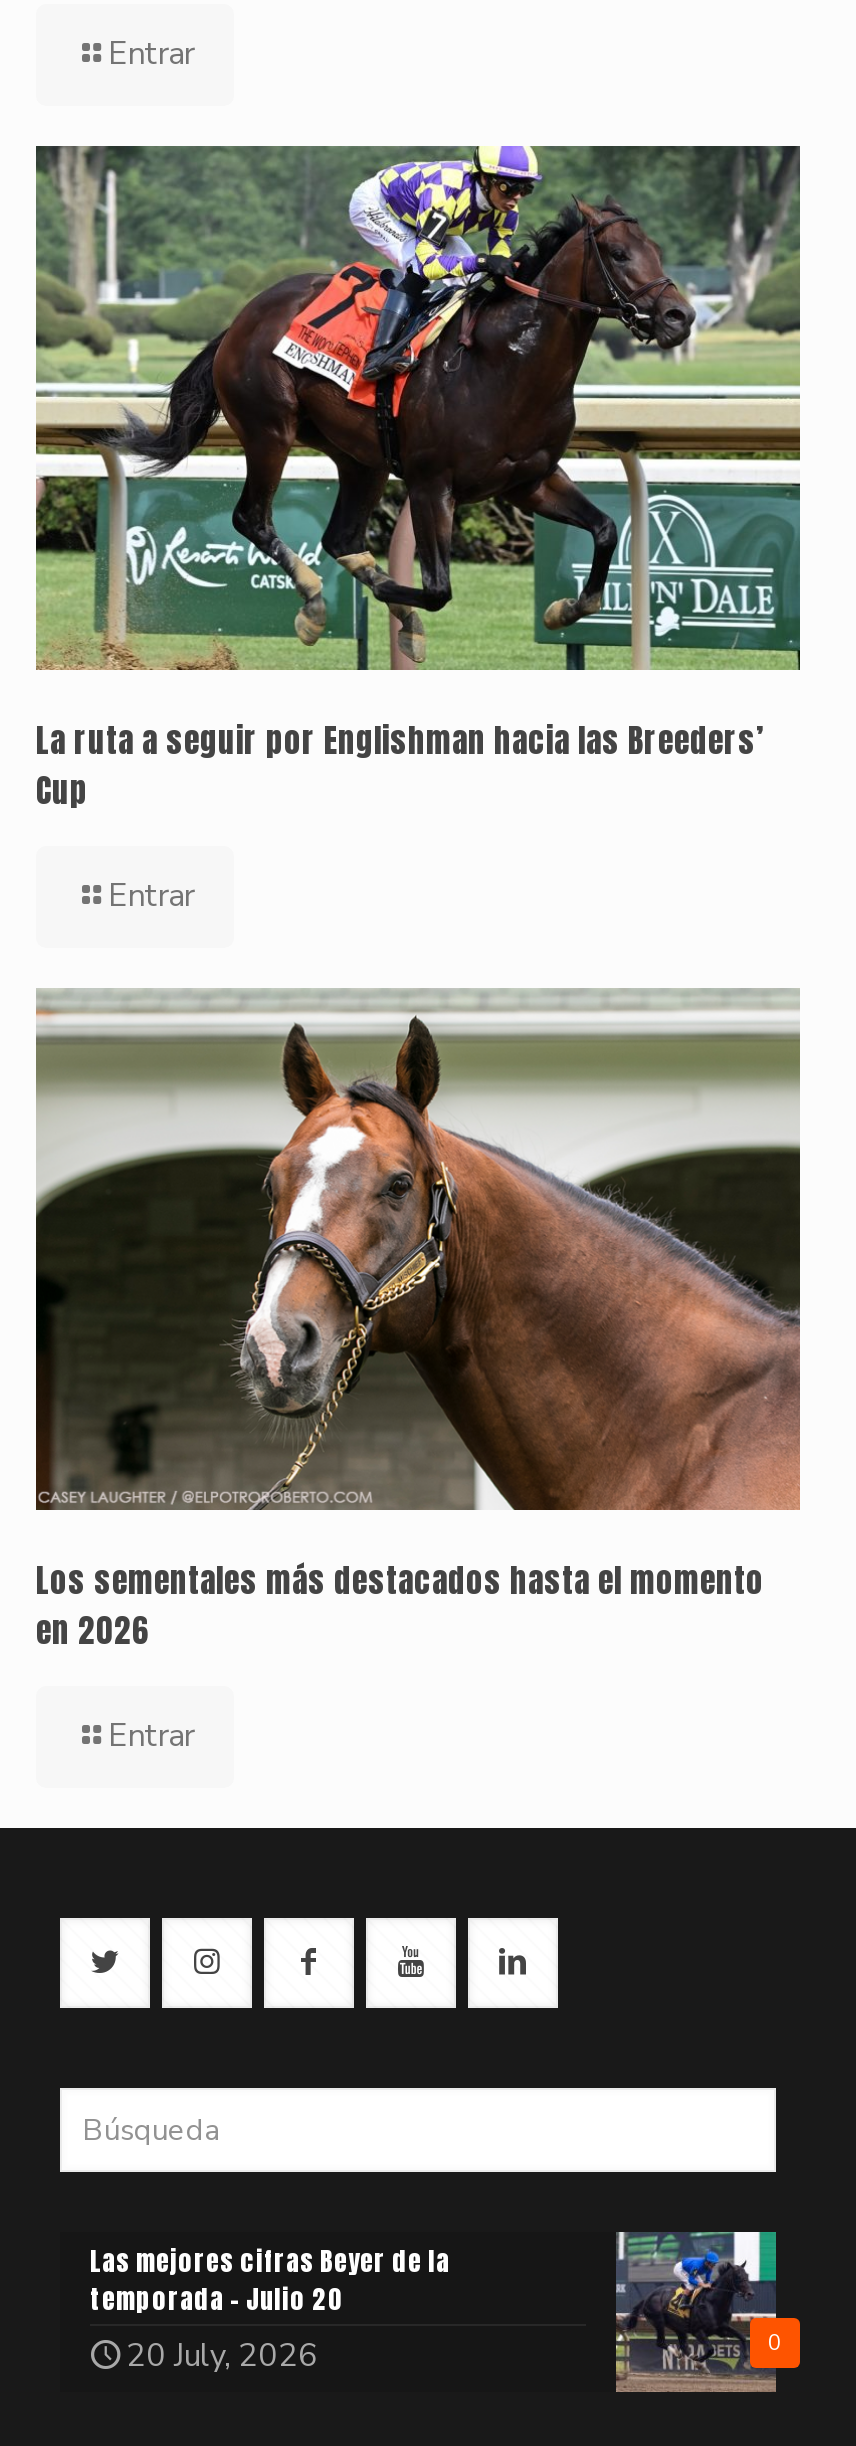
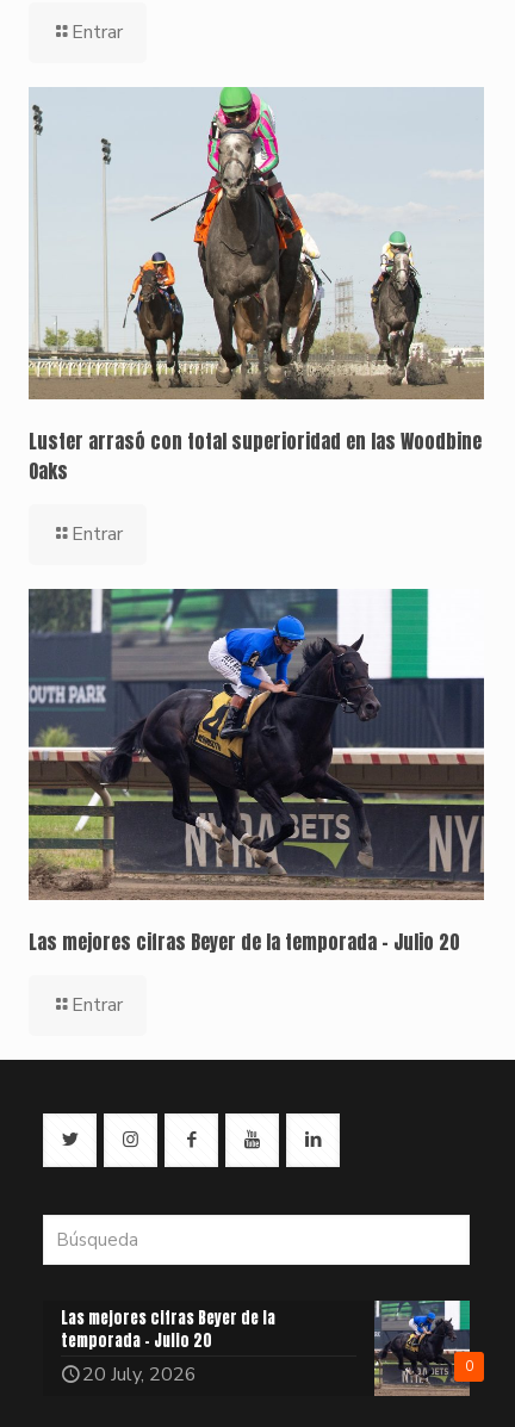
- [image]
- La ruta a seguir por Englishman hacia las Breeders’
- Cup
+ [image]
+ Luster arrasó con total superioridad en las Woodbine
+ Oaks

- [image]
- Los sementales más destacados hasta el momento
- en 2026
+ [image]
+ Las mejores cifras Beyer de la temporada – Julio 20
